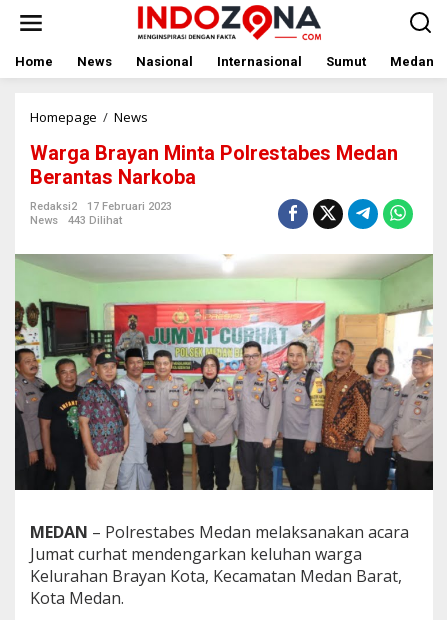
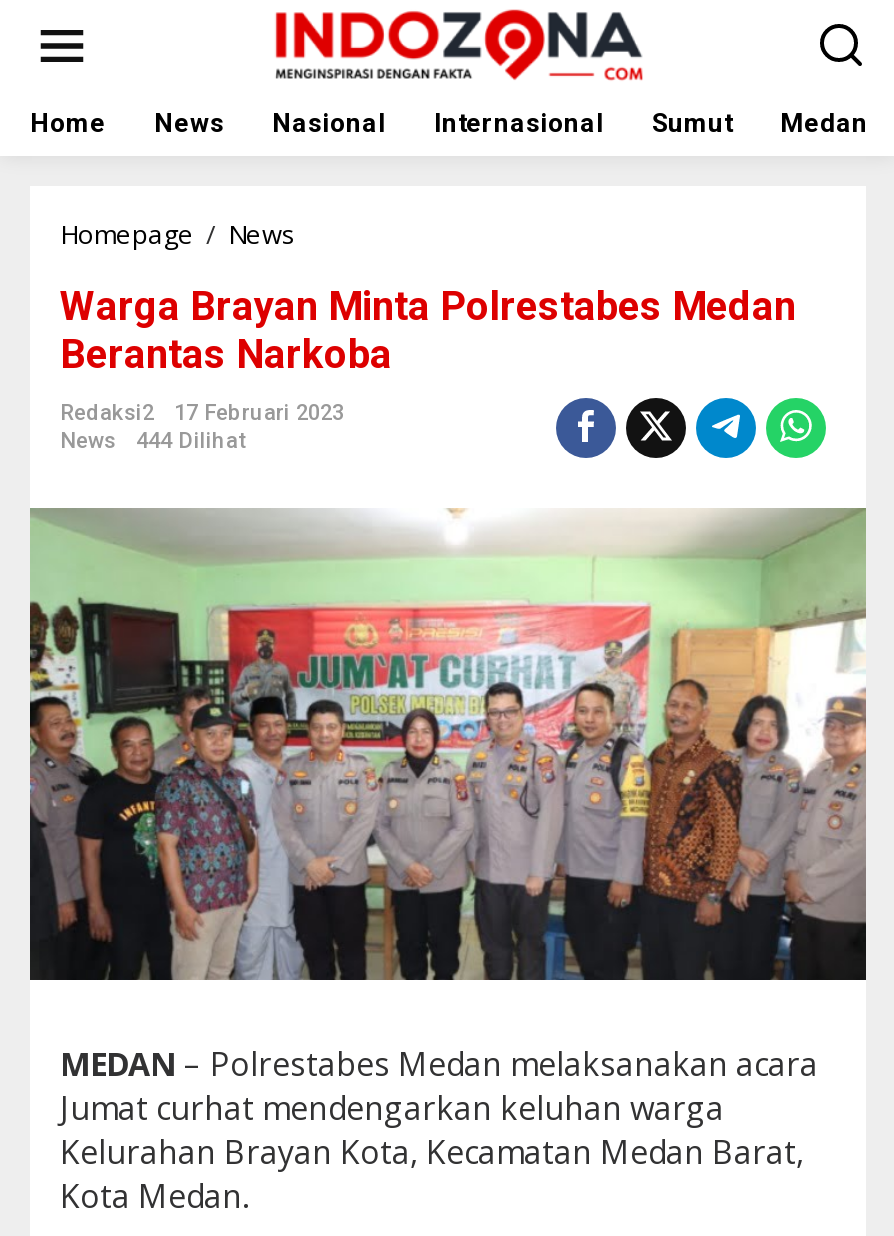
- 443 Dilihat
+ 444 Dilihat
